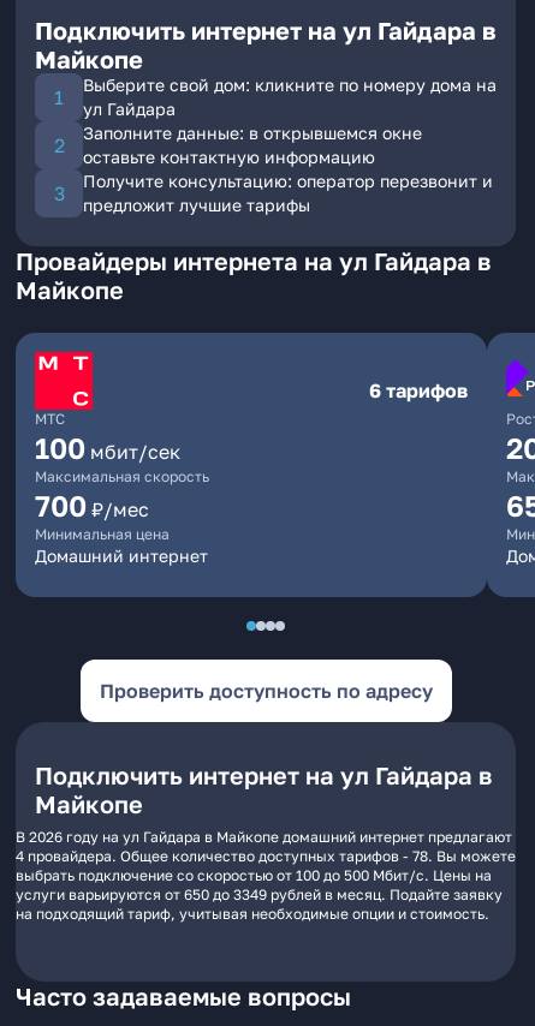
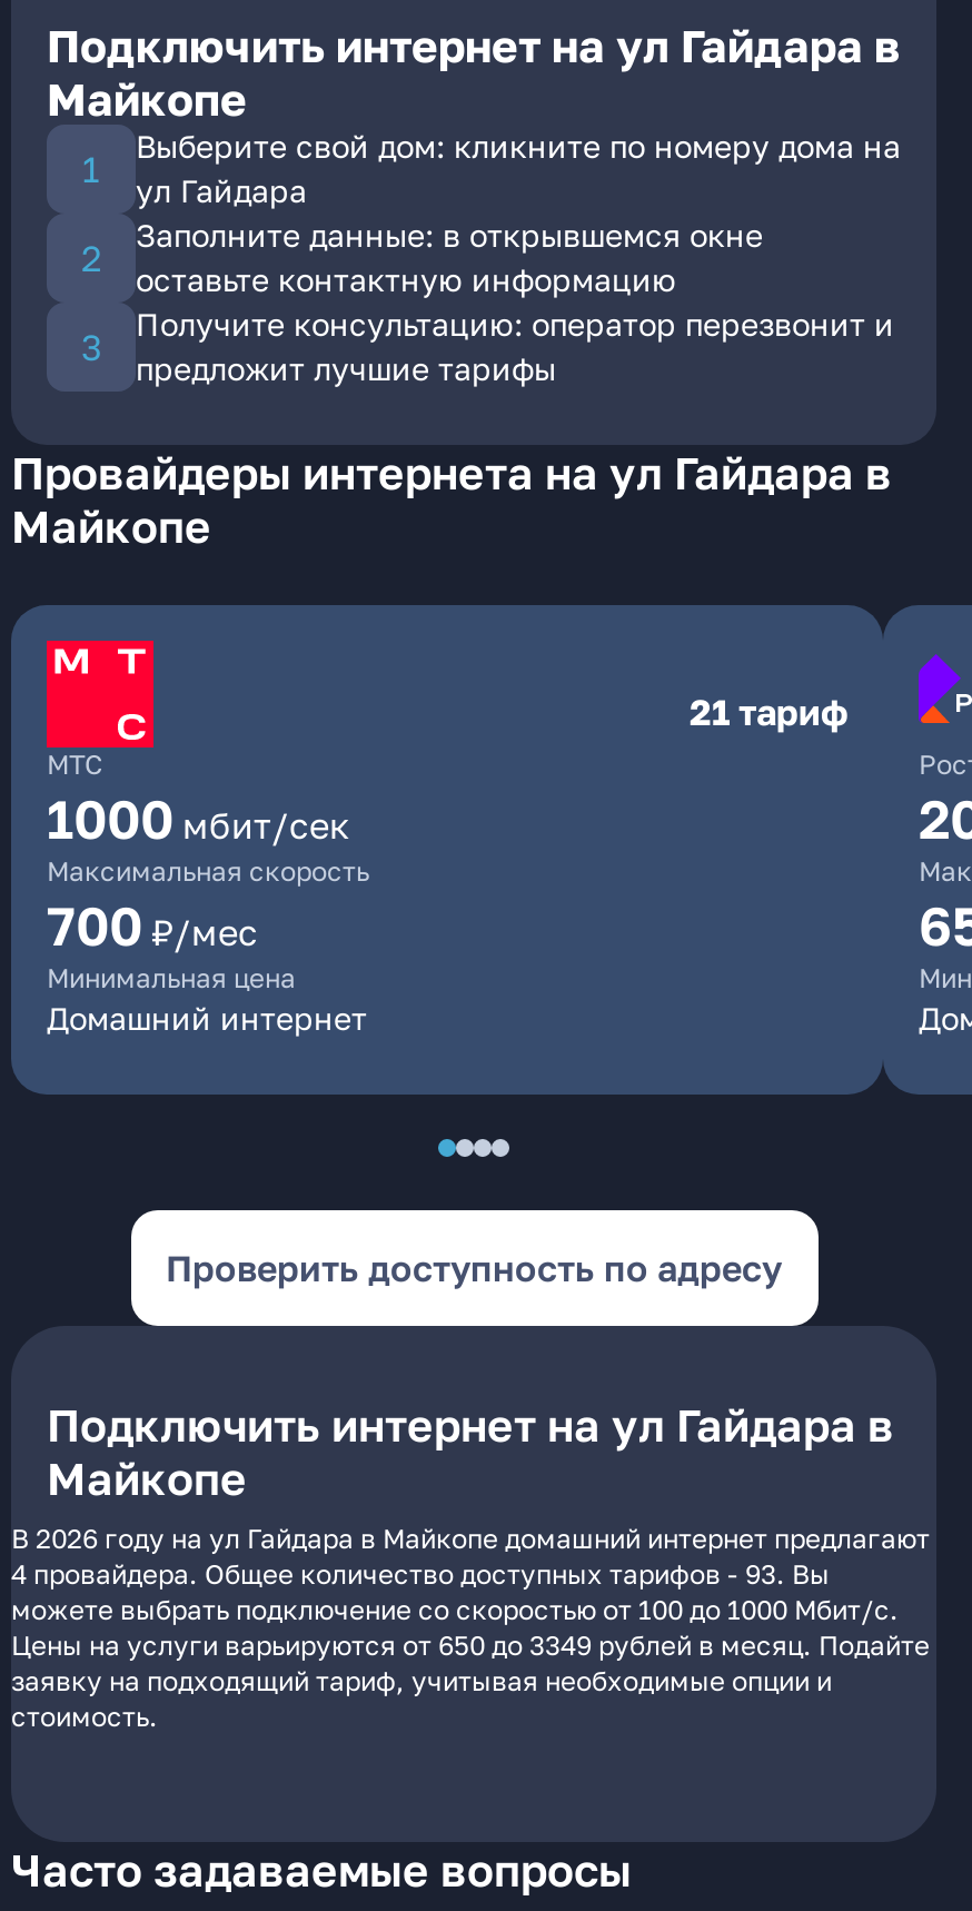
- 6 тарифов
+ 21 тариф

- 100 мбит/сек
+ 1000 мбит/сек

- 4 провайдера. Общее количество доступных тарифов - 78. Вы можете
- выбрать подключение со скоростью от 100 до 500 Мбит/с. Цены на
- услуги варьируются от 650 до 3349 рублей в месяц. Подайте заявку
- на подходящий тариф, учитывая необходимые опции и стоимость.
+ 4 провайдера. Общее количество доступных тарифов - 93. Вы
+ можете выбрать подключение со скоростью от 100 до 1000 Мбит/с.
+ Цены на услуги варьируются от 650 до 3349 рублей в месяц. Подайте
+ заявку на подходящий тариф, учитывая необходимые опции и
+ стоимость.
